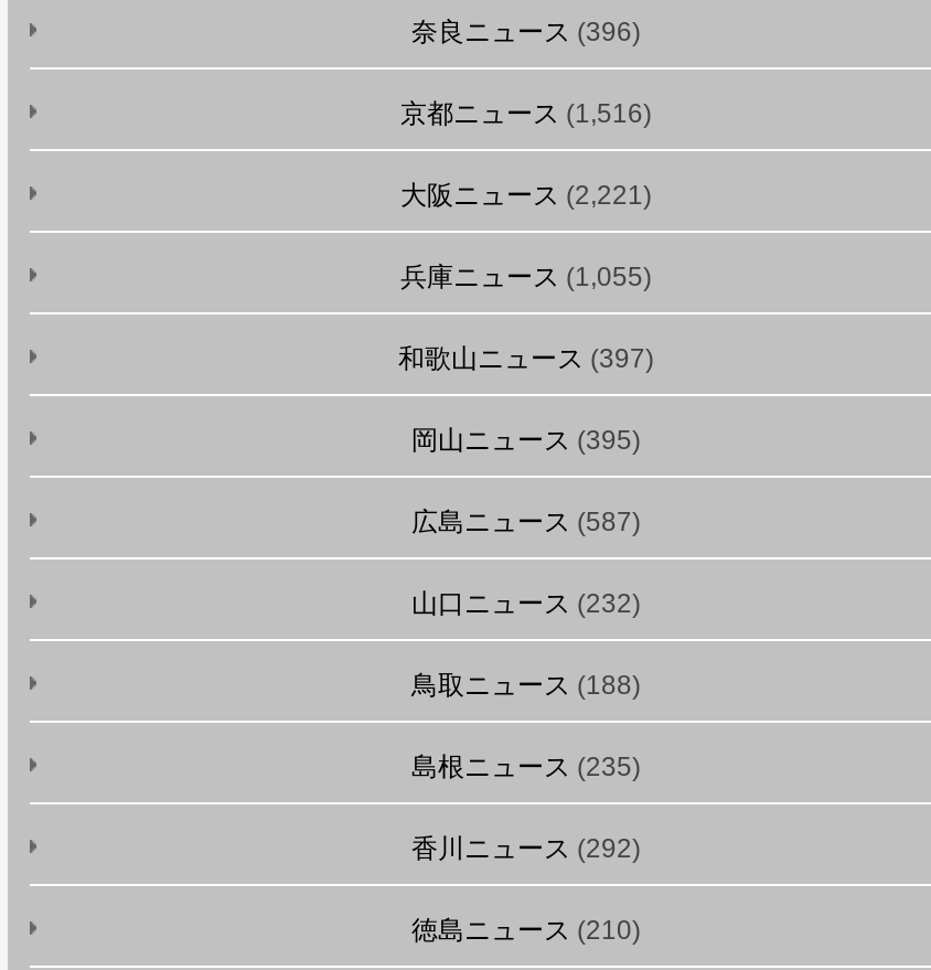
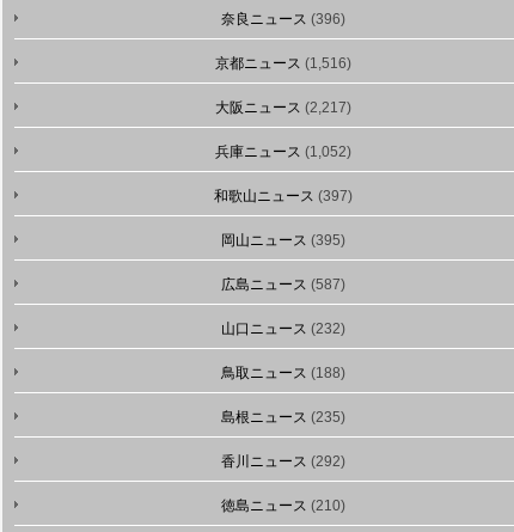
- 大阪ニュース(2,221)
+ 大阪ニュース(2,217)

- 兵庫ニュース(1,055)
+ 兵庫ニュース(1,052)
